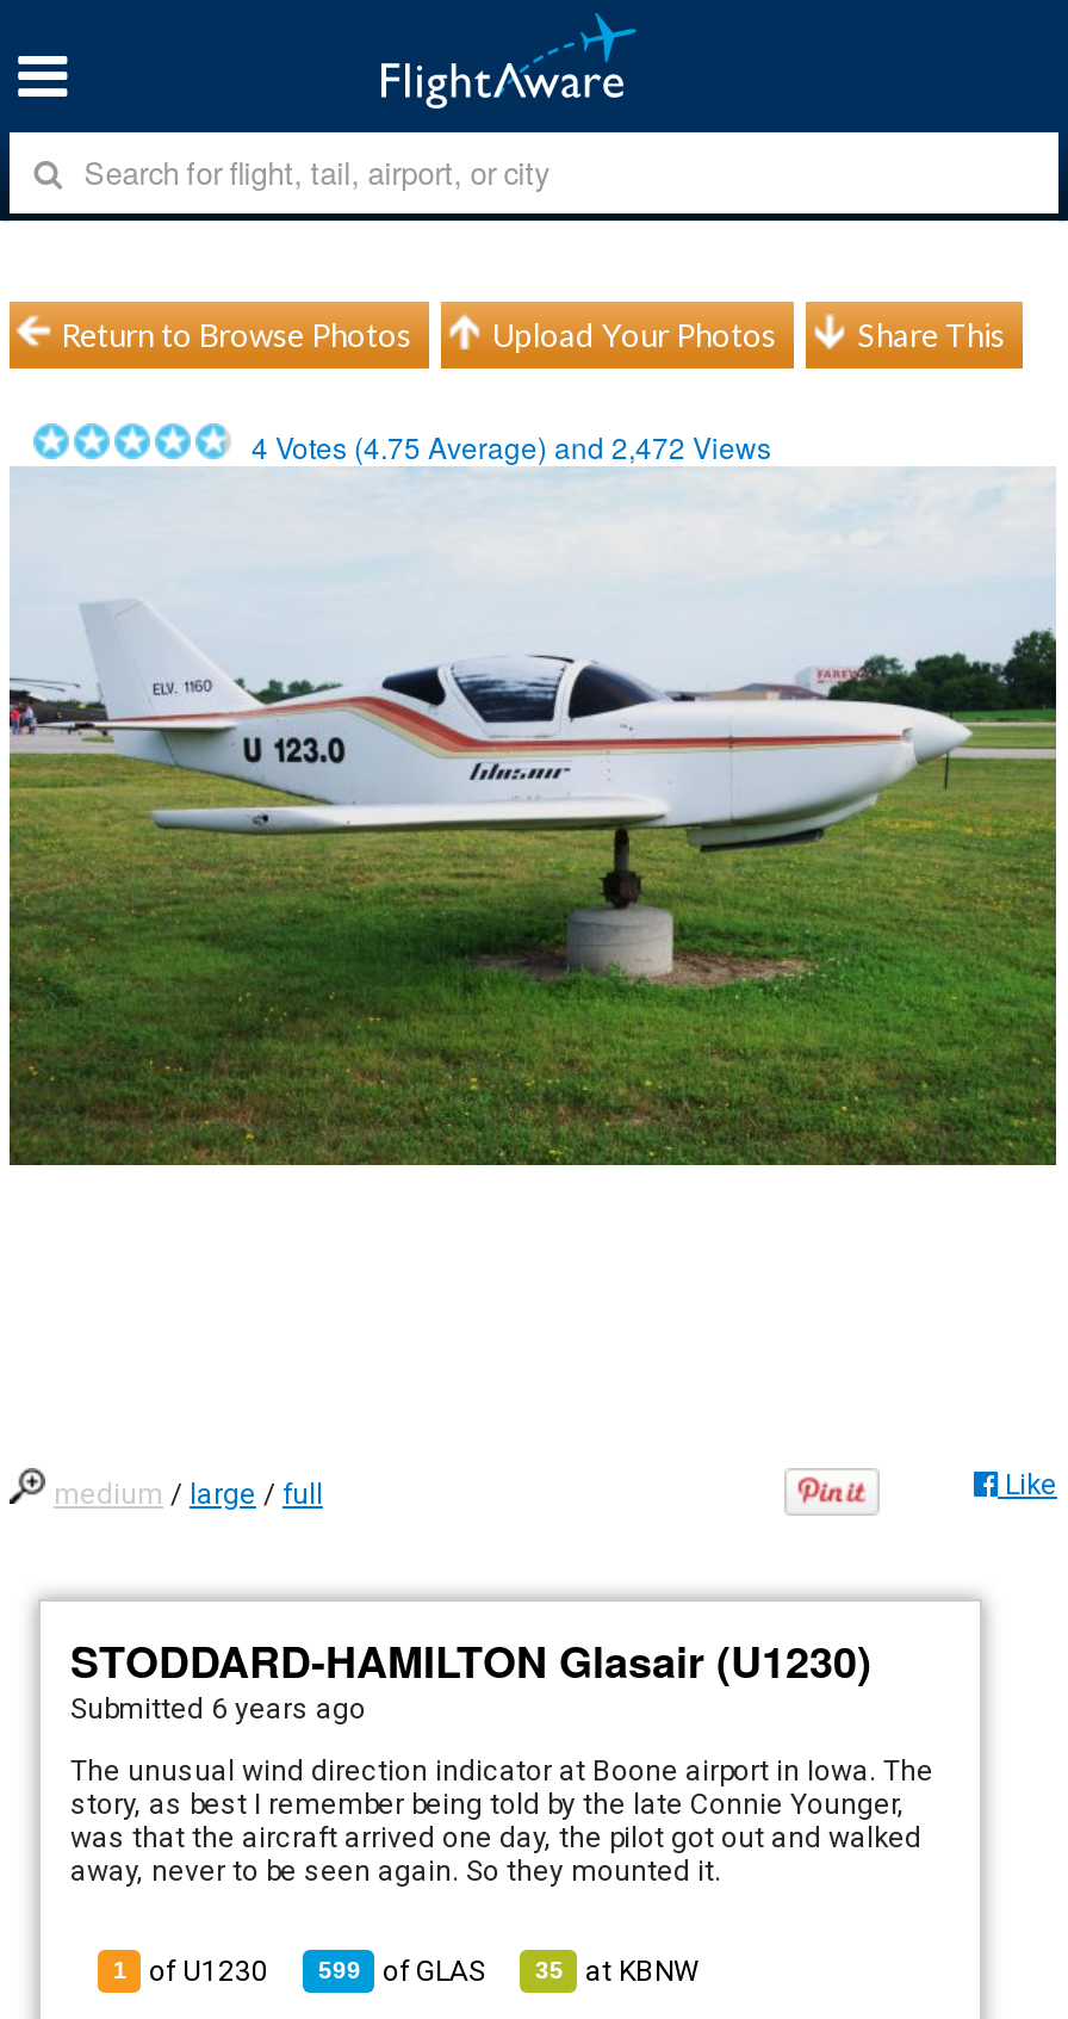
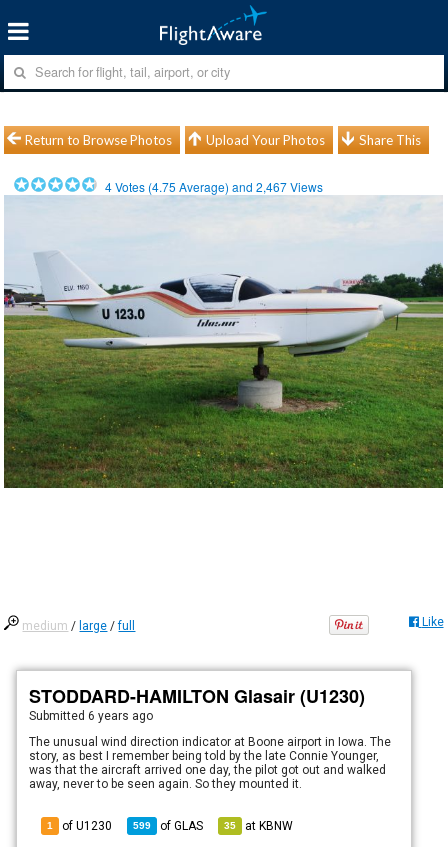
- 4 Votes (4.75 Average) and 2,472 Views
+ 4 Votes (4.75 Average) and 2,467 Views
